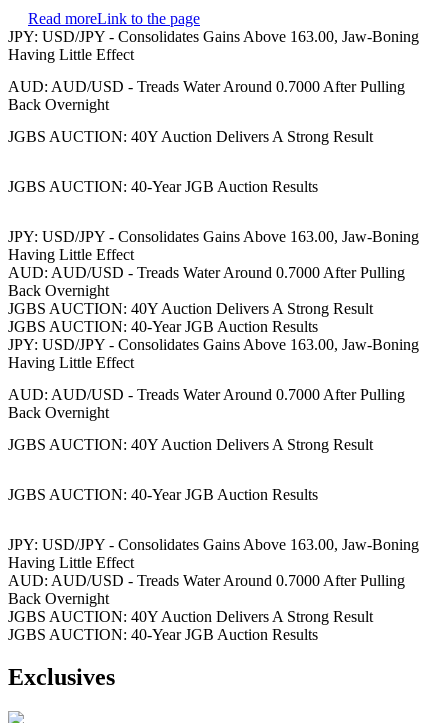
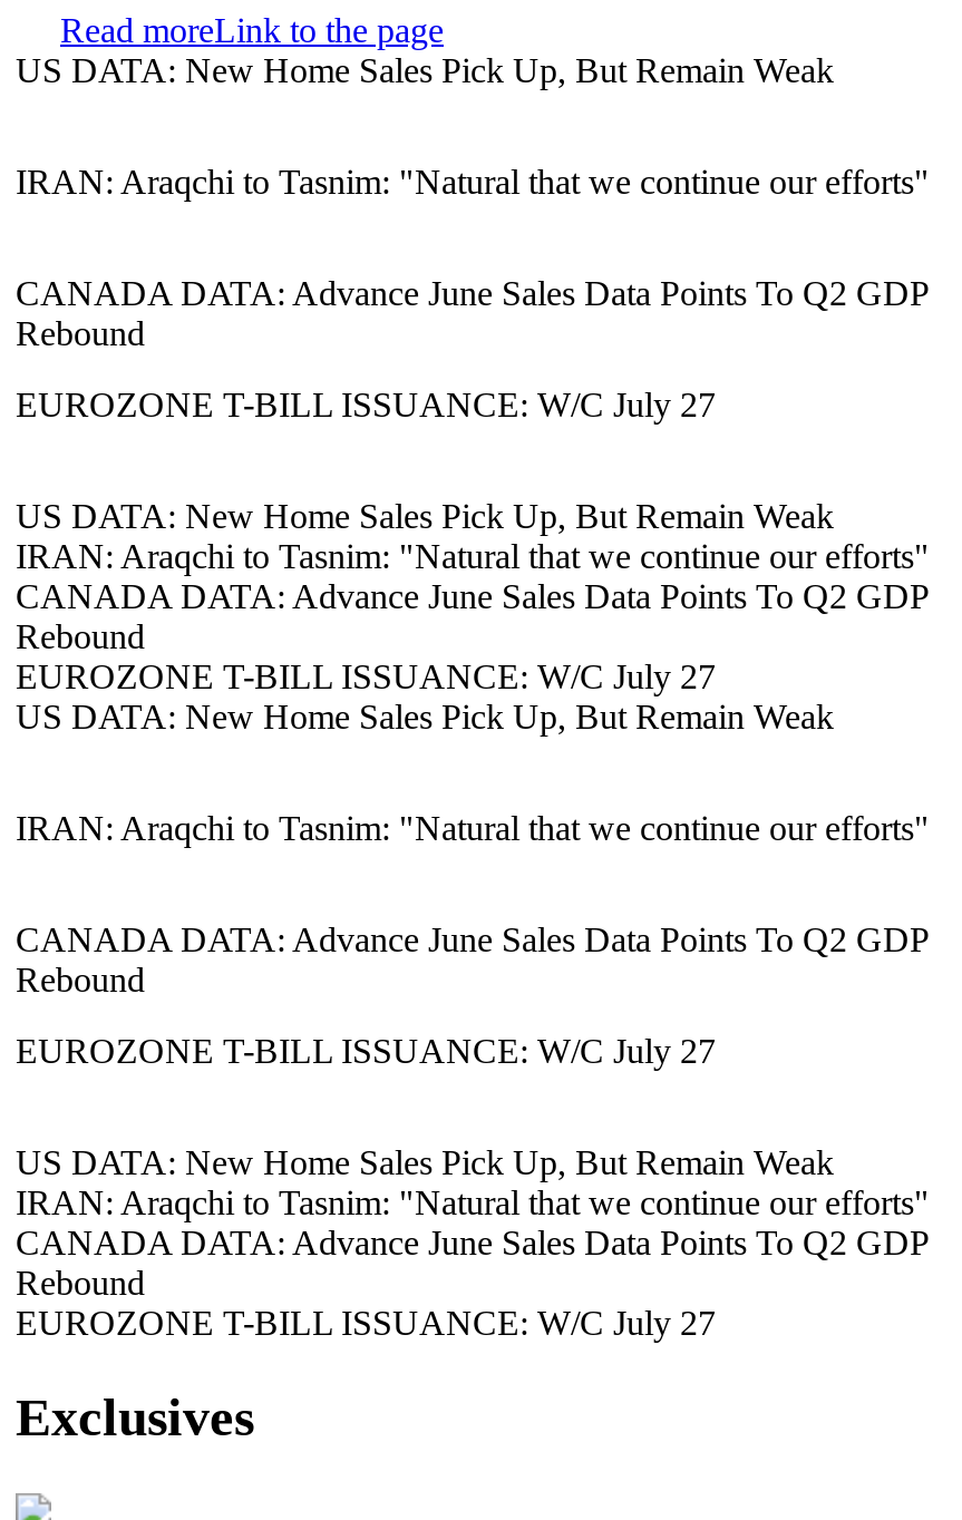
- JPY: USD/JPY - Consolidates Gains Above 163.00, Jaw-Boning
- Having Little Effect
+ US DATA: New Home Sales Pick Up, But Remain Weak

- AUD: AUD/USD - Treads Water Around 0.7000 After Pulling
- Back Overnight
+ IRAN: Araqchi to Tasnim: "Natural that we continue our efforts"

- JGBS AUCTION: 40Y Auction Delivers A Strong Result
+ CANADA DATA: Advance June Sales Data Points To Q2 GDP
+ Rebound

- JGBS AUCTION: 40-Year JGB Auction Results
+ EUROZONE T-BILL ISSUANCE: W/C July 27

- JPY: USD/JPY - Consolidates Gains Above 163.00, Jaw-Boning
- Having Little Effect
- AUD: AUD/USD - Treads Water Around 0.7000 After Pulling
- Back Overnight
- JGBS AUCTION: 40Y Auction Delivers A Strong Result
- JGBS AUCTION: 40-Year JGB Auction Results
- JPY: USD/JPY - Consolidates Gains Above 163.00, Jaw-Boning
- Having Little Effect
+ US DATA: New Home Sales Pick Up, But Remain Weak
+ IRAN: Araqchi to Tasnim: "Natural that we continue our efforts"
+ CANADA DATA: Advance June Sales Data Points To Q2 GDP
+ Rebound
+ EUROZONE T-BILL ISSUANCE: W/C July 27
+ US DATA: New Home Sales Pick Up, But Remain Weak

- AUD: AUD/USD - Treads Water Around 0.7000 After Pulling
- Back Overnight
+ IRAN: Araqchi to Tasnim: "Natural that we continue our efforts"

- JGBS AUCTION: 40Y Auction Delivers A Strong Result
+ CANADA DATA: Advance June Sales Data Points To Q2 GDP
+ Rebound

- JGBS AUCTION: 40-Year JGB Auction Results
+ EUROZONE T-BILL ISSUANCE: W/C July 27

- JPY: USD/JPY - Consolidates Gains Above 163.00, Jaw-Boning
- Having Little Effect
- AUD: AUD/USD - Treads Water Around 0.7000 After Pulling
- Back Overnight
- JGBS AUCTION: 40Y Auction Delivers A Strong Result
- JGBS AUCTION: 40-Year JGB Auction Results
+ US DATA: New Home Sales Pick Up, But Remain Weak
+ IRAN: Araqchi to Tasnim: "Natural that we continue our efforts"
+ CANADA DATA: Advance June Sales Data Points To Q2 GDP
+ Rebound
+ EUROZONE T-BILL ISSUANCE: W/C July 27
